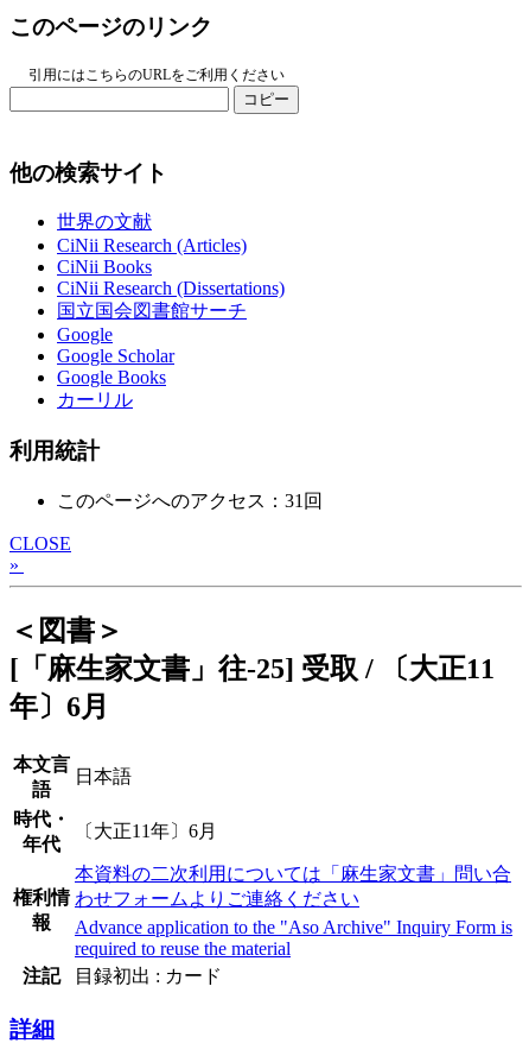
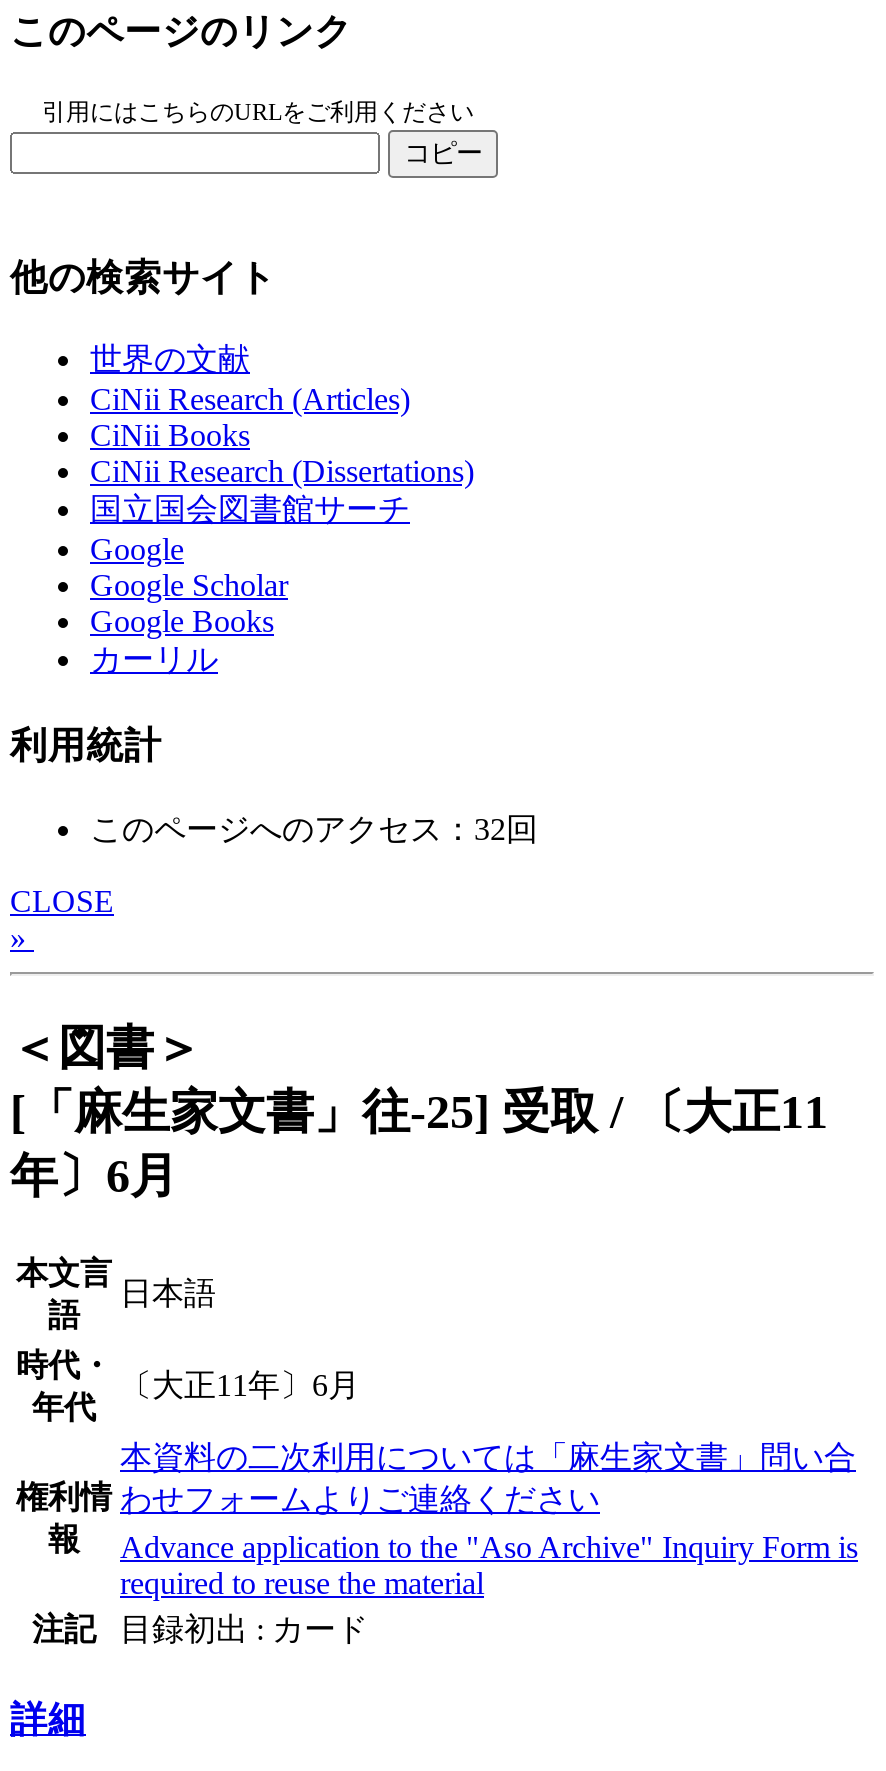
- このページへのアクセス：31回
+ このページへのアクセス：32回
